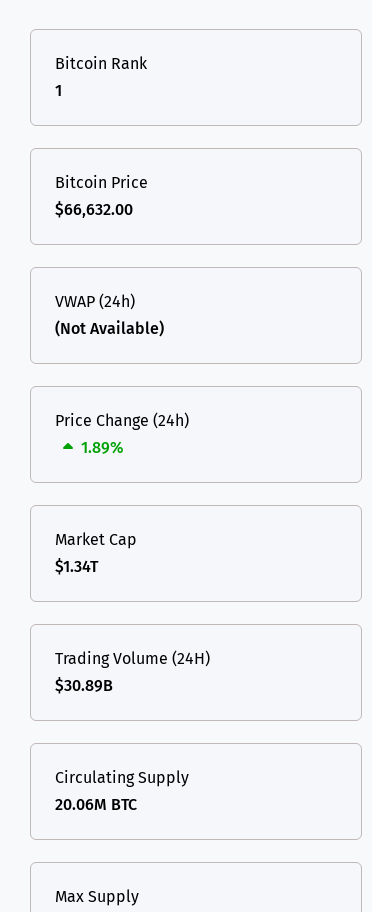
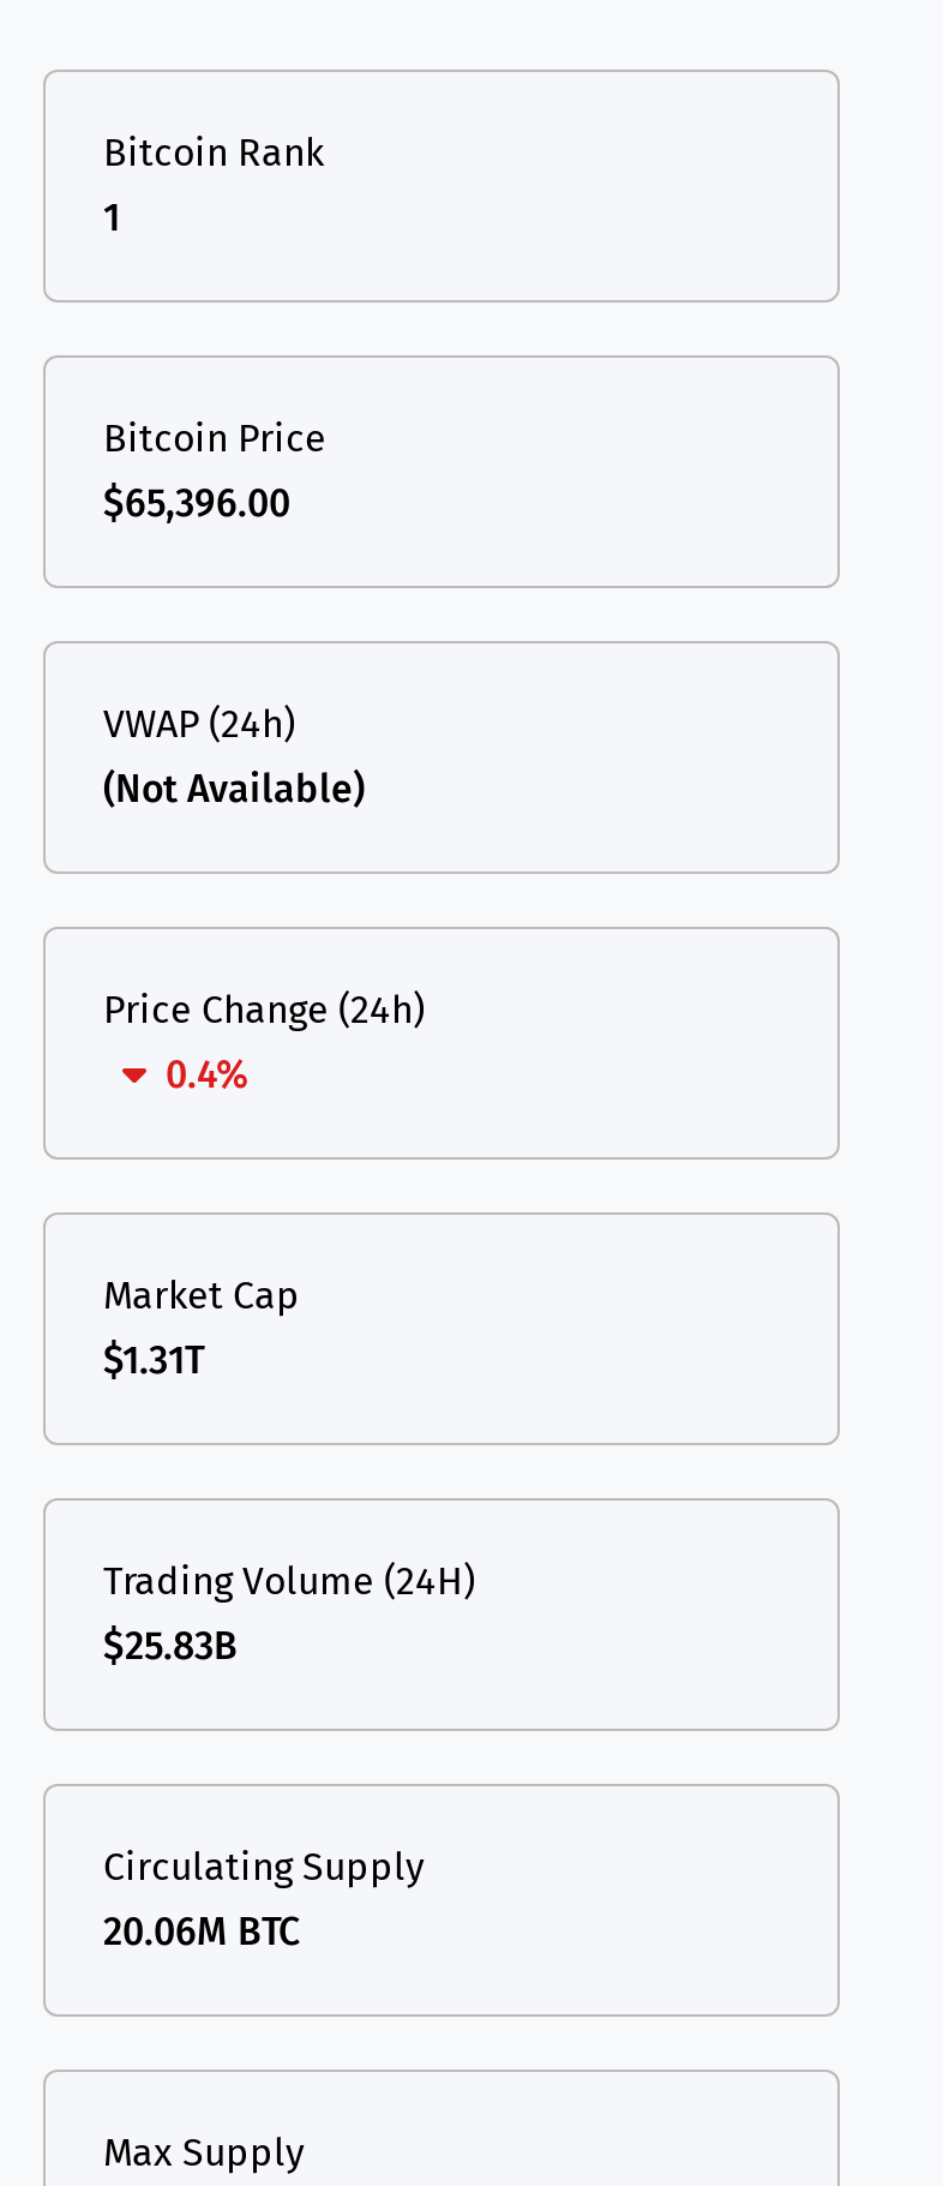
- $66,632.00
+ $65,396.00

- 1.89%
+ 0.4%

- $1.34T
+ $1.31T

- $30.89B
+ $25.83B
